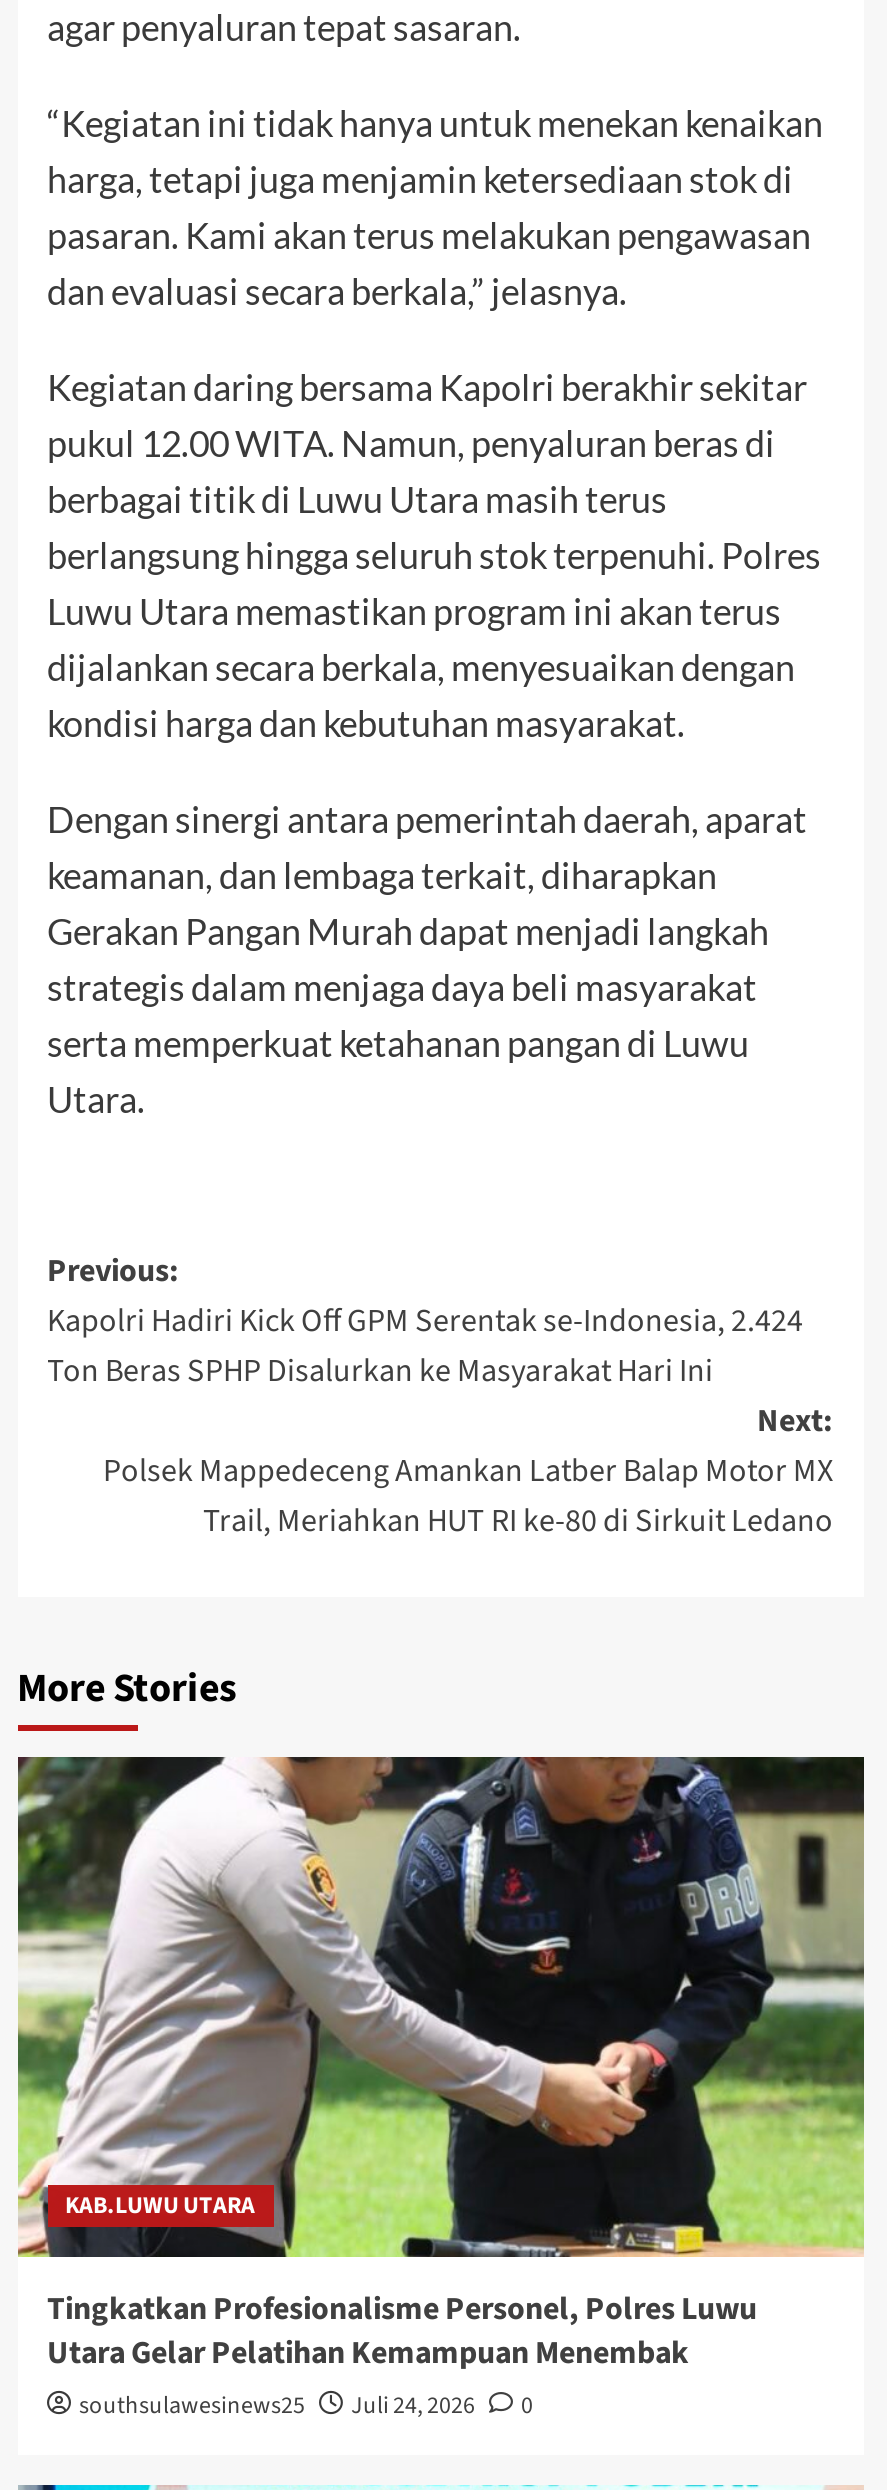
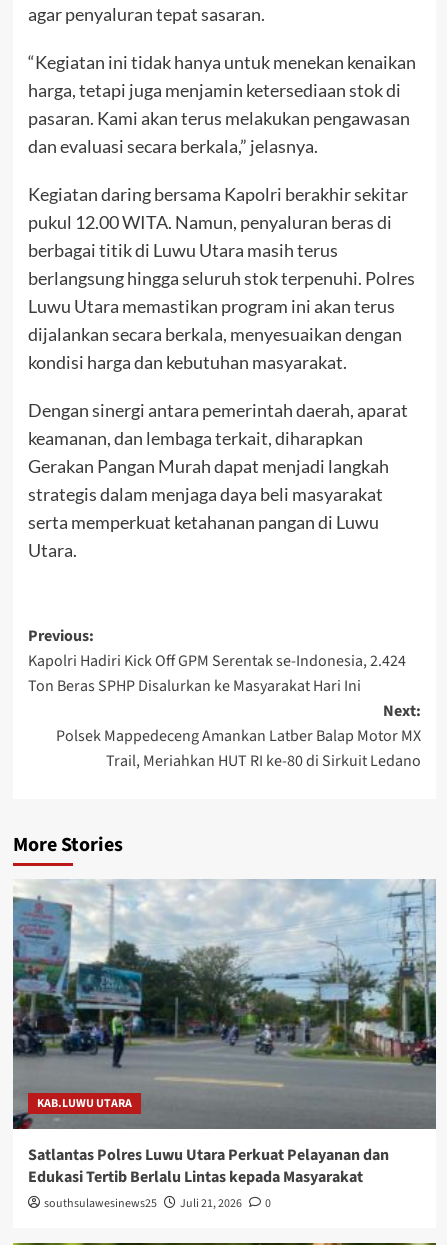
- [image]
- Tingkatkan Profesionalisme Personel, Polres Luwu
- Utara Gelar Pelatihan Kemampuan Menembak
+ [image]
+ Satlantas Polres Luwu Utara Perkuat Pelayanan dan
+ Edukasi Tertib Berlalu Lintas kepada Masyarakat

- southsulawesinews25 Juli 24, 2026 0
+ southsulawesinews25 Juli 21, 2026 0
